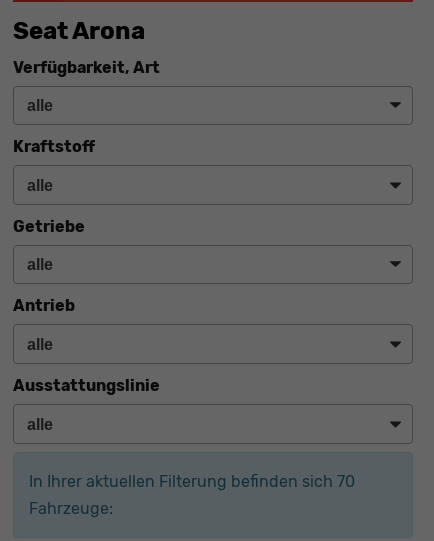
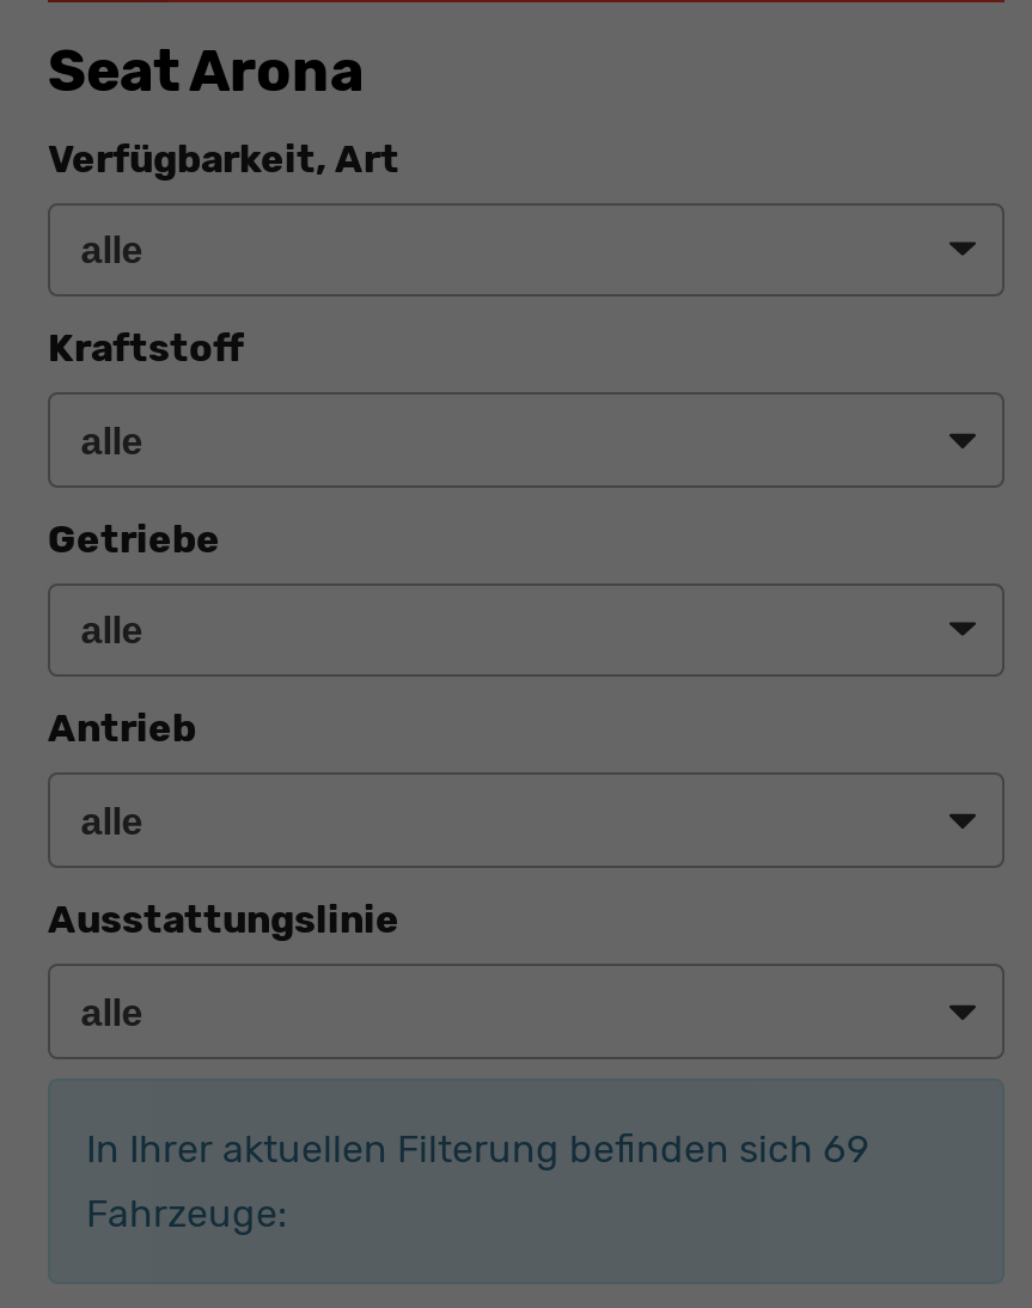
- In Ihrer aktuellen Filterung befinden sich 70
+ In Ihrer aktuellen Filterung befinden sich 69
